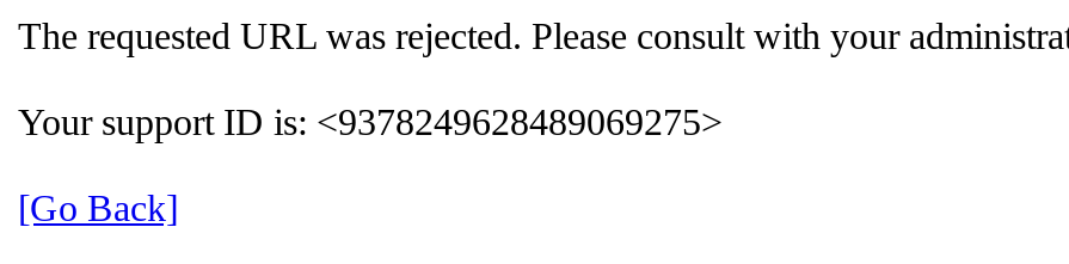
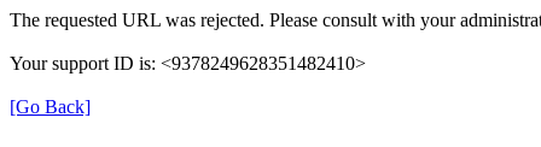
- Your support ID is: <9378249628489069275>
+ Your support ID is: <9378249628351482410>
